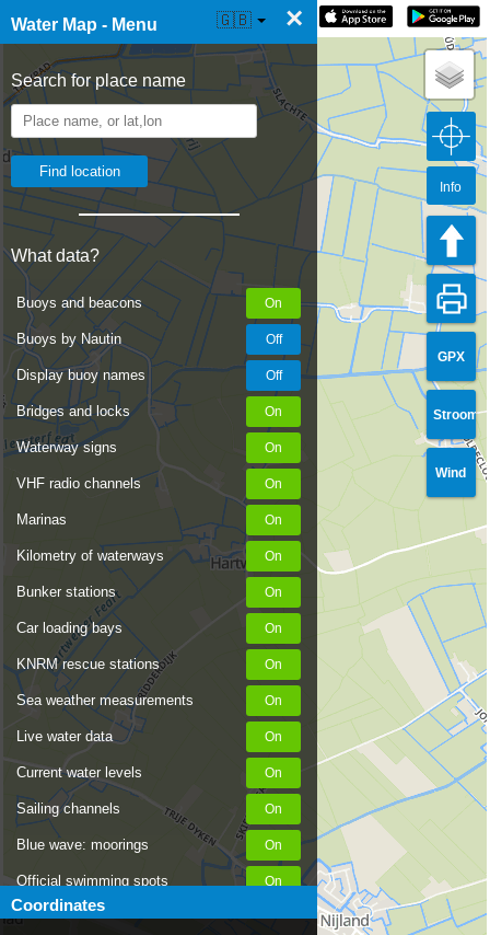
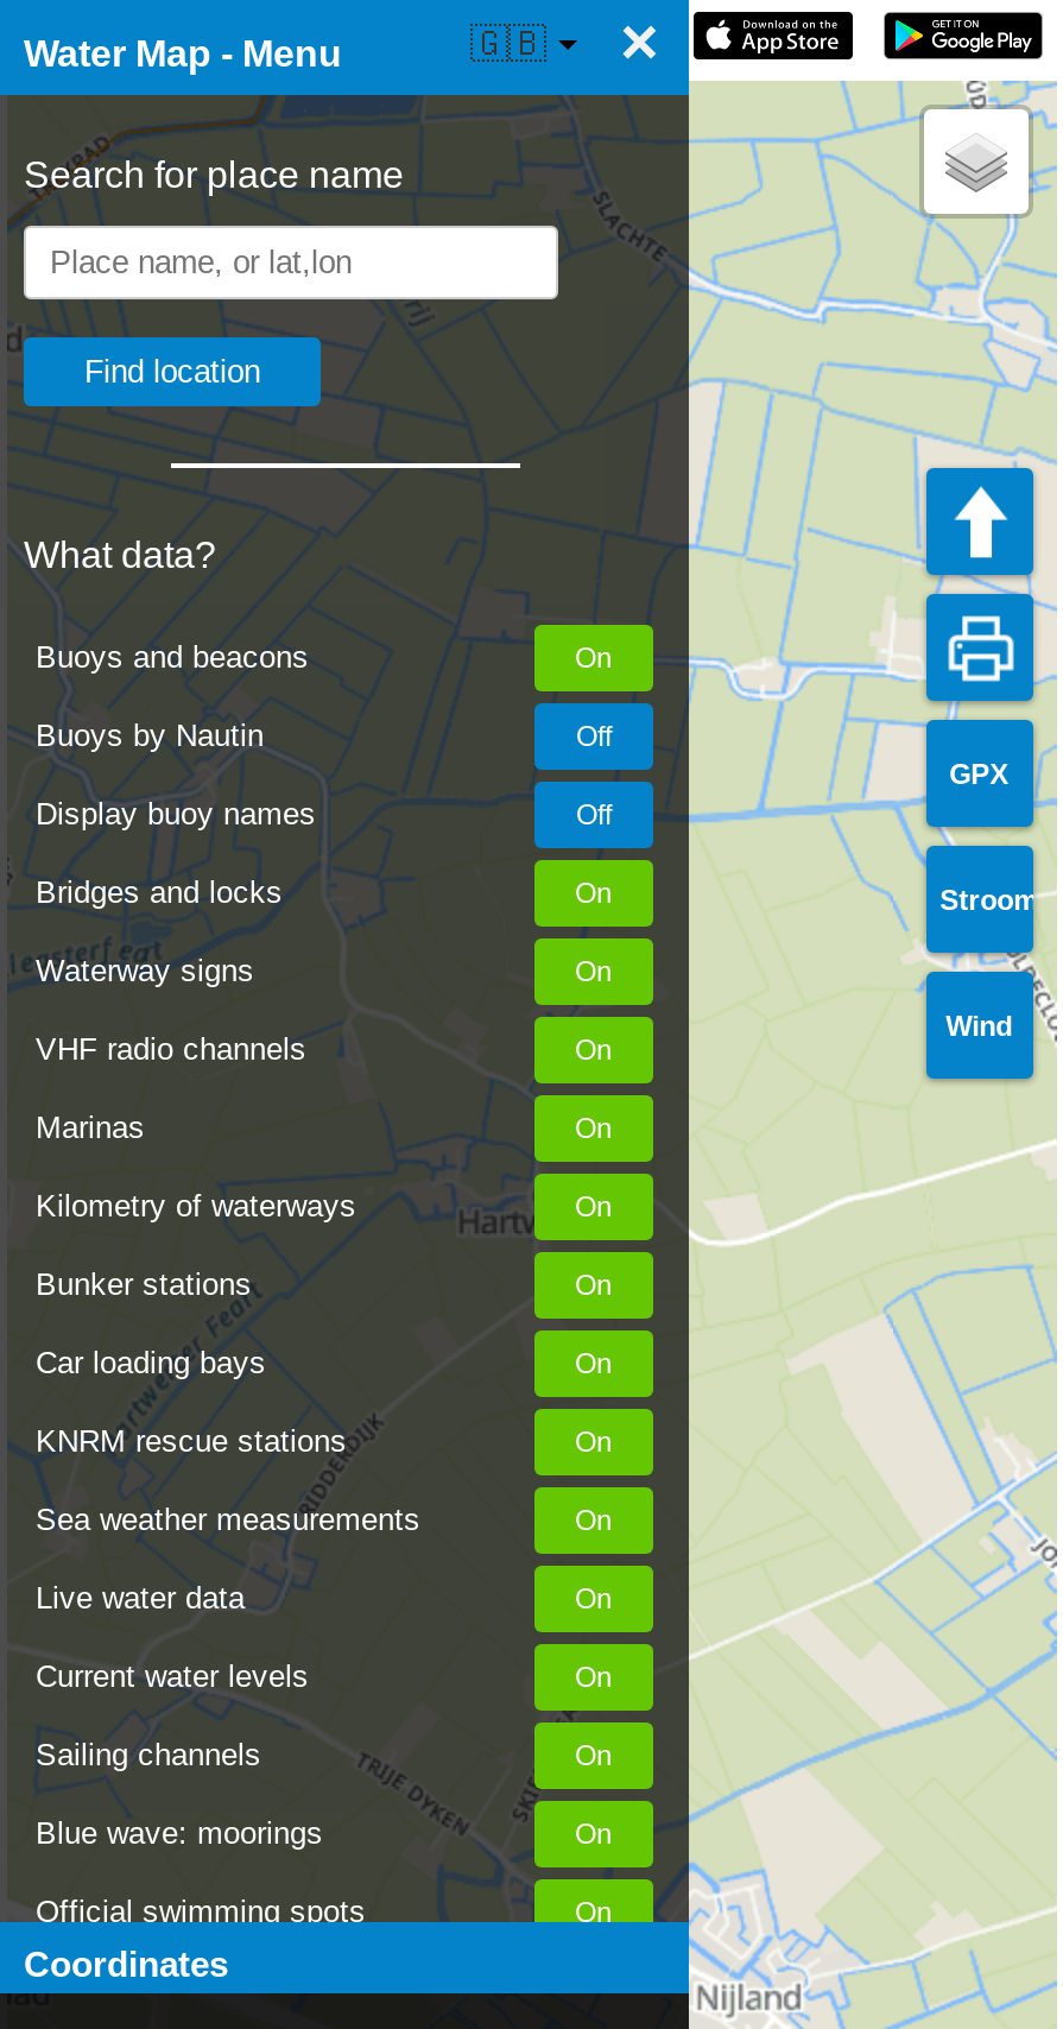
- [image]
+ [image]

- Info
